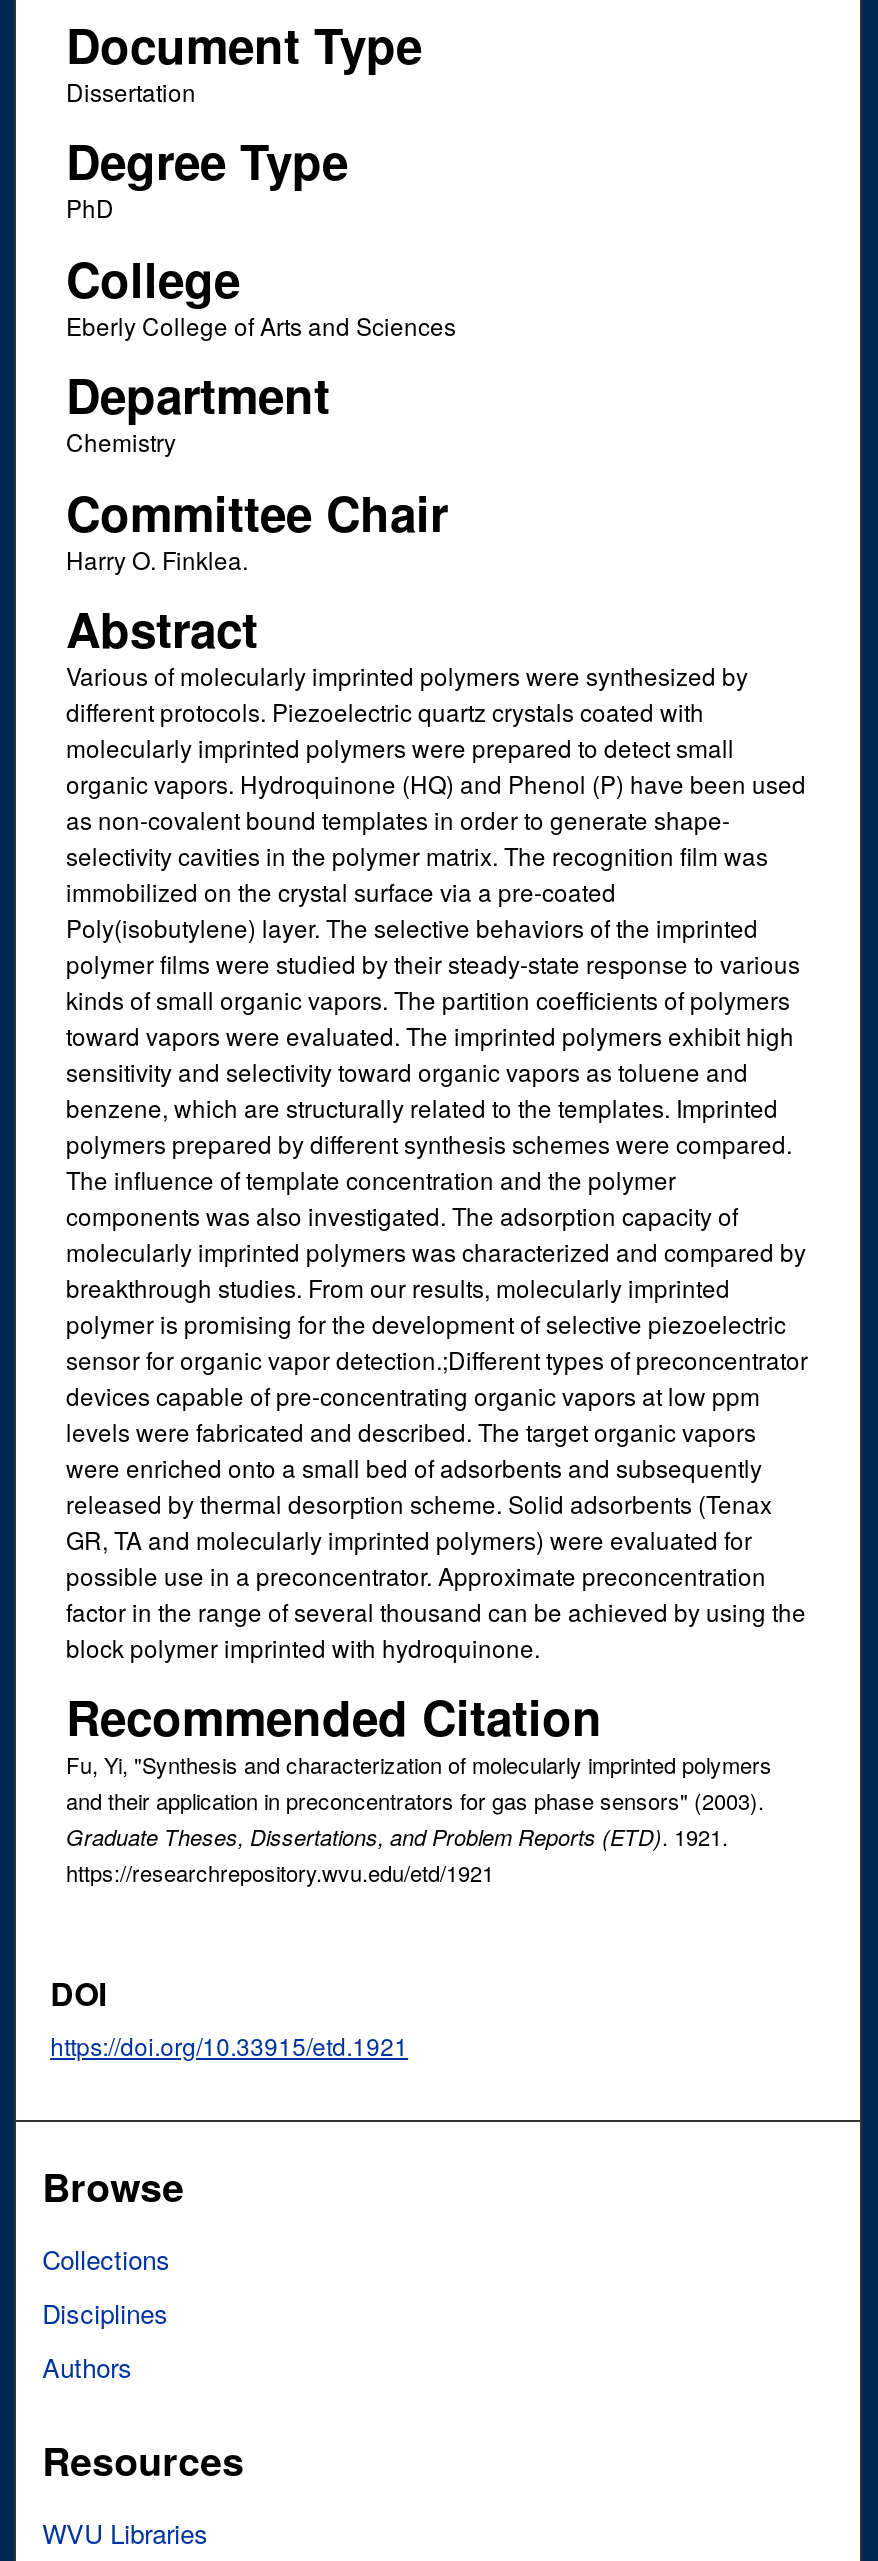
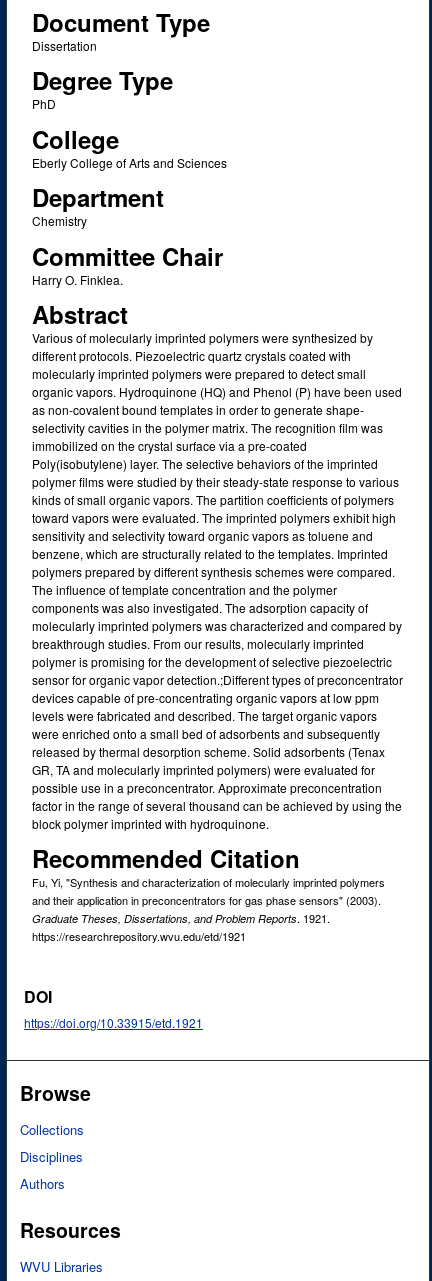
- Graduate Theses, Dissertations, and Problem Reports (ETD). 1921.
+ Graduate Theses, Dissertations, and Problem Reports. 1921.
